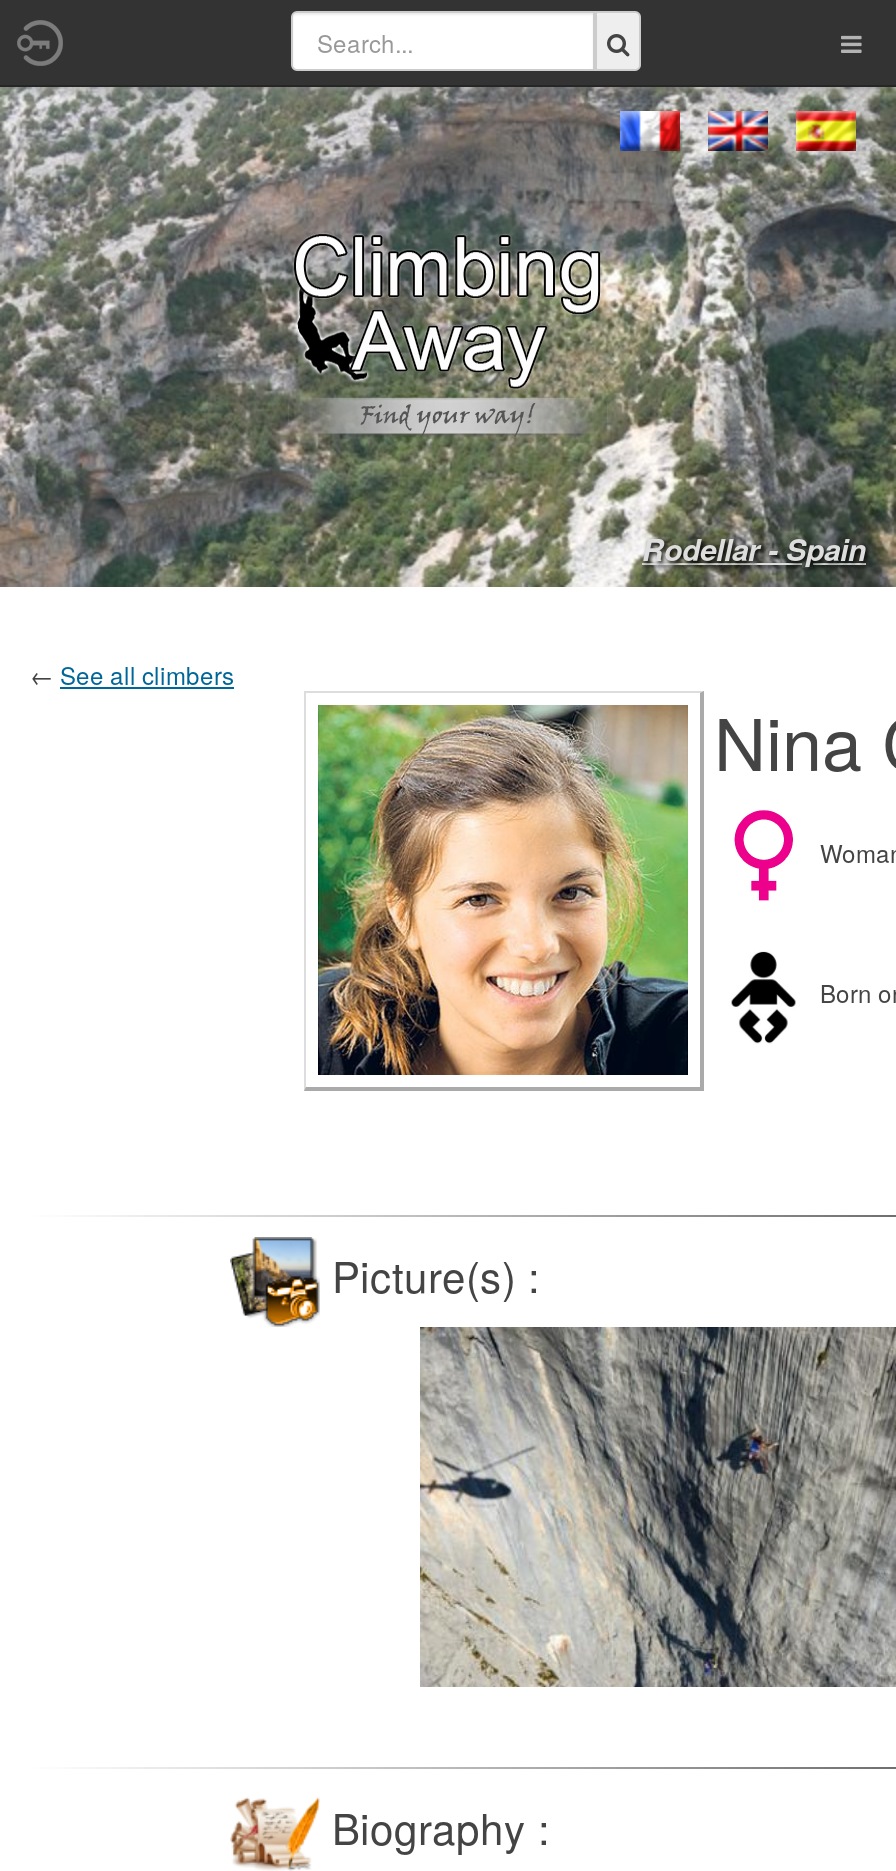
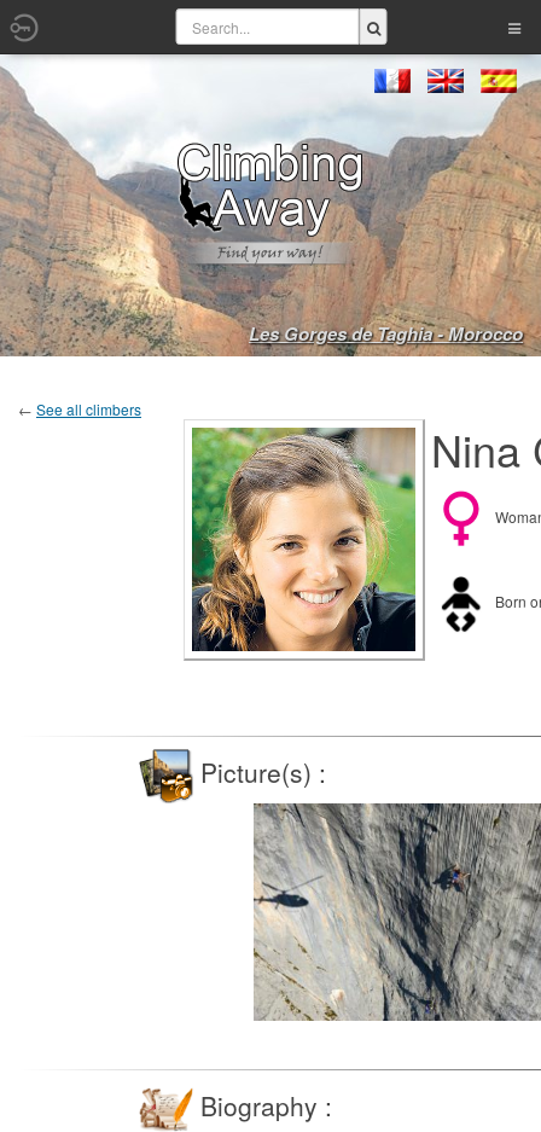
- [image]
- Rodellar - Spain
+ [image]
+ Les Gorges de Taghia - Morocco
